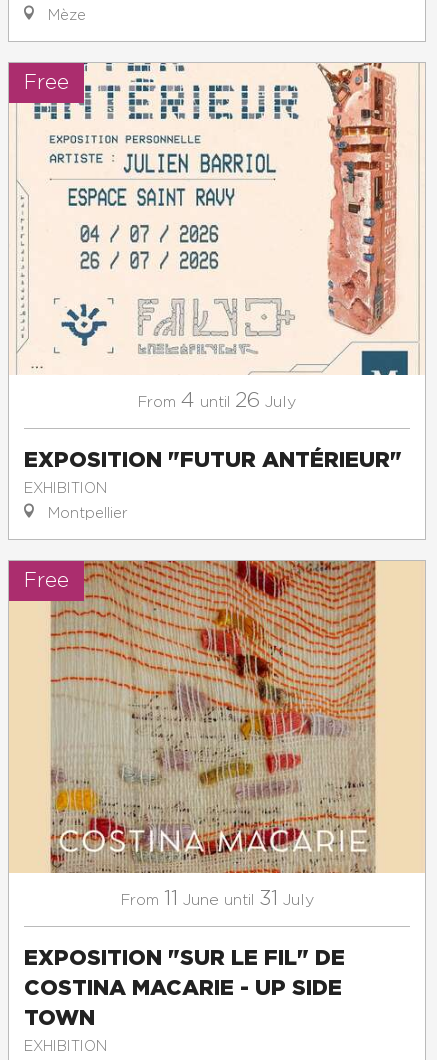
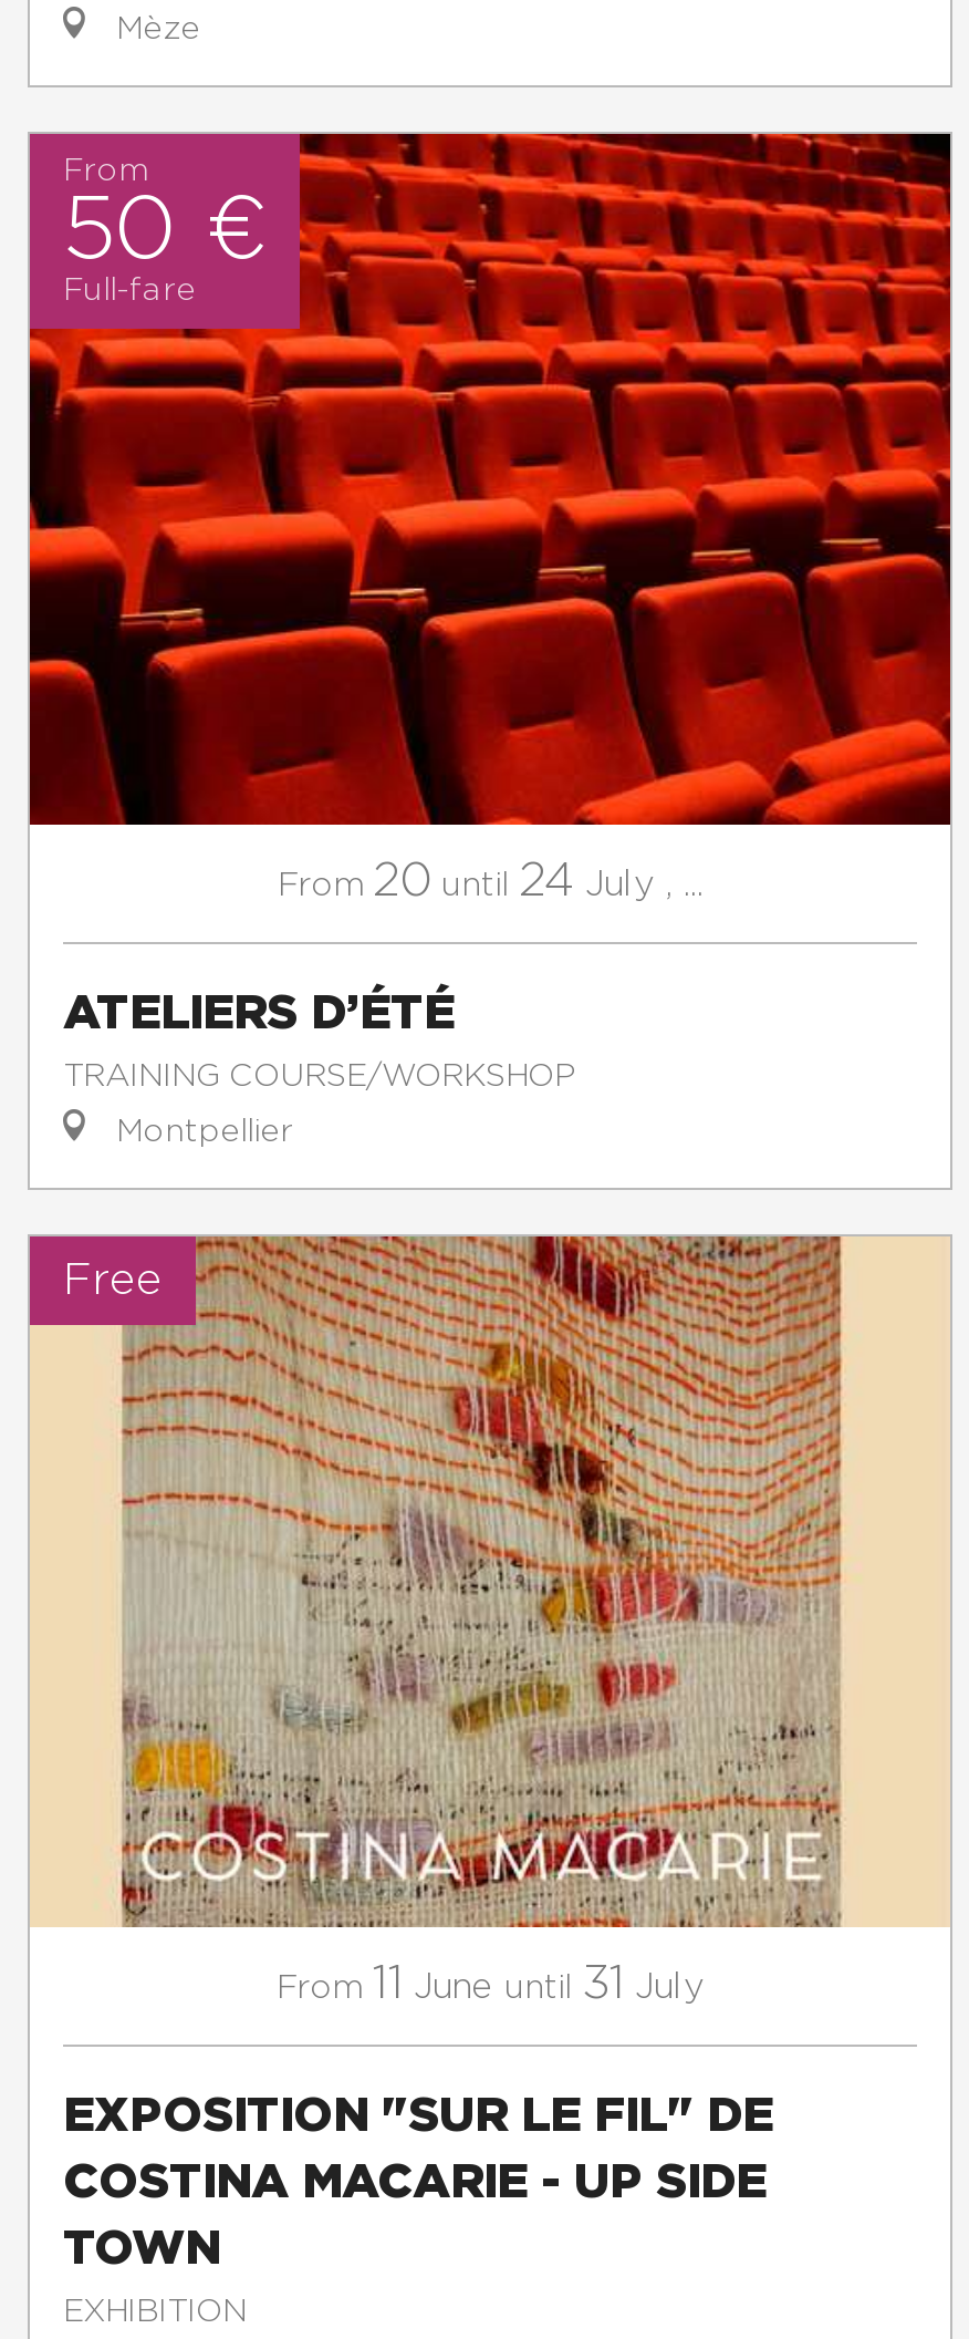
- [image]
- Free
+ [image]
+ From
+ 50 €
+ Full-fare

- From 4 until 26 July
+ From 20 until 24 July,...

- EXPOSITION "FUTUR ANTÉRIEUR"
- EXHIBITION
+ ATELIERS D’ÉTÉ
+ TRAINING COURSE/WORKSHOP
